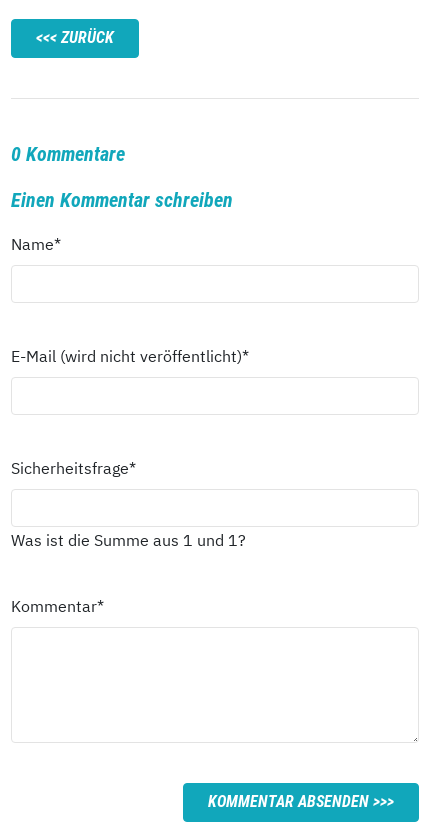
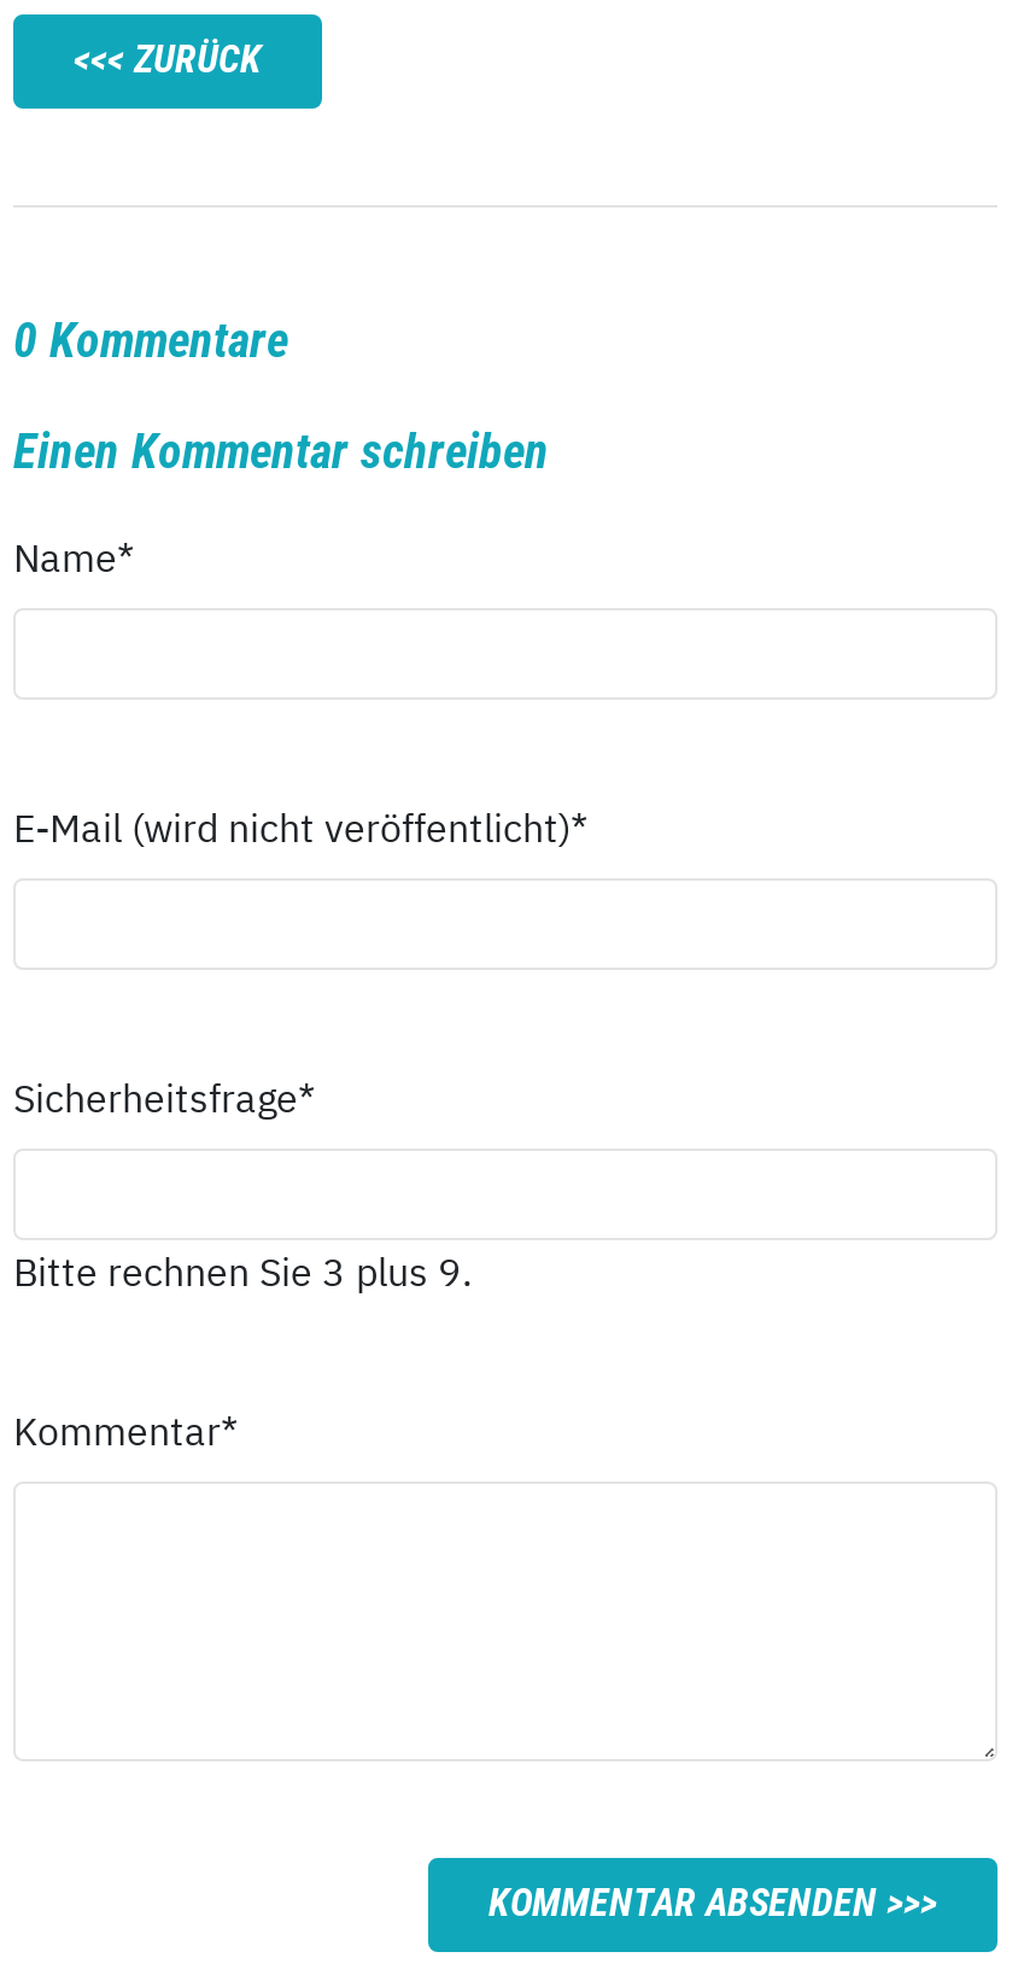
- Was ist die Summe aus 1 und 1?
+ Bitte rechnen Sie 3 plus 9.
